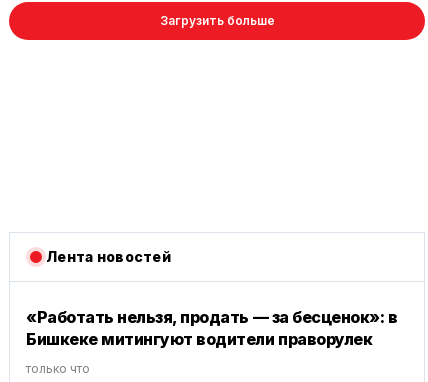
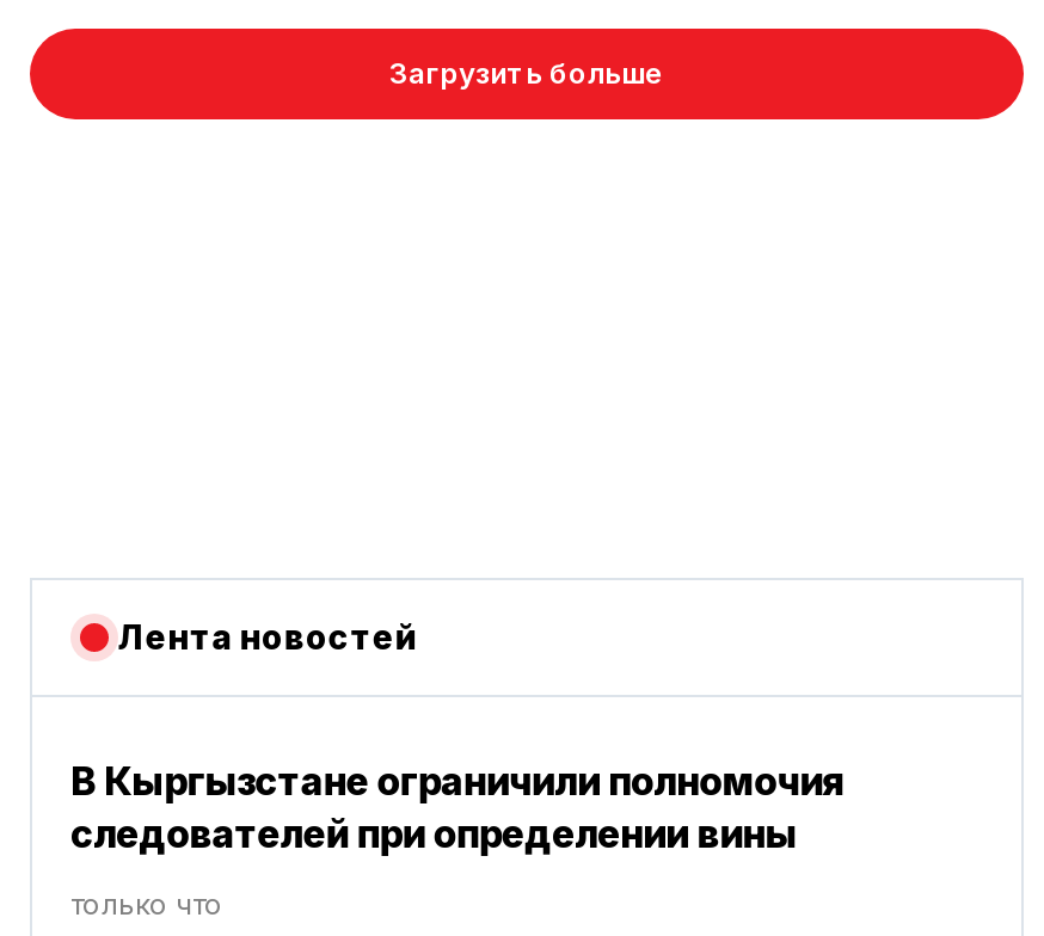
- «Работать нельзя, продать — за бесценок»: в
- Бишкеке митингуют водители праворулек
+ В Кыргызстане ограничили полномочия
+ следователей при определении вины
